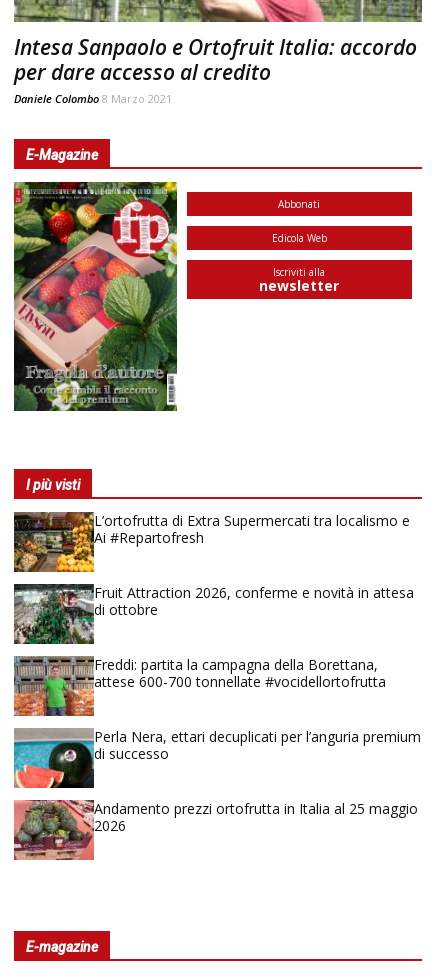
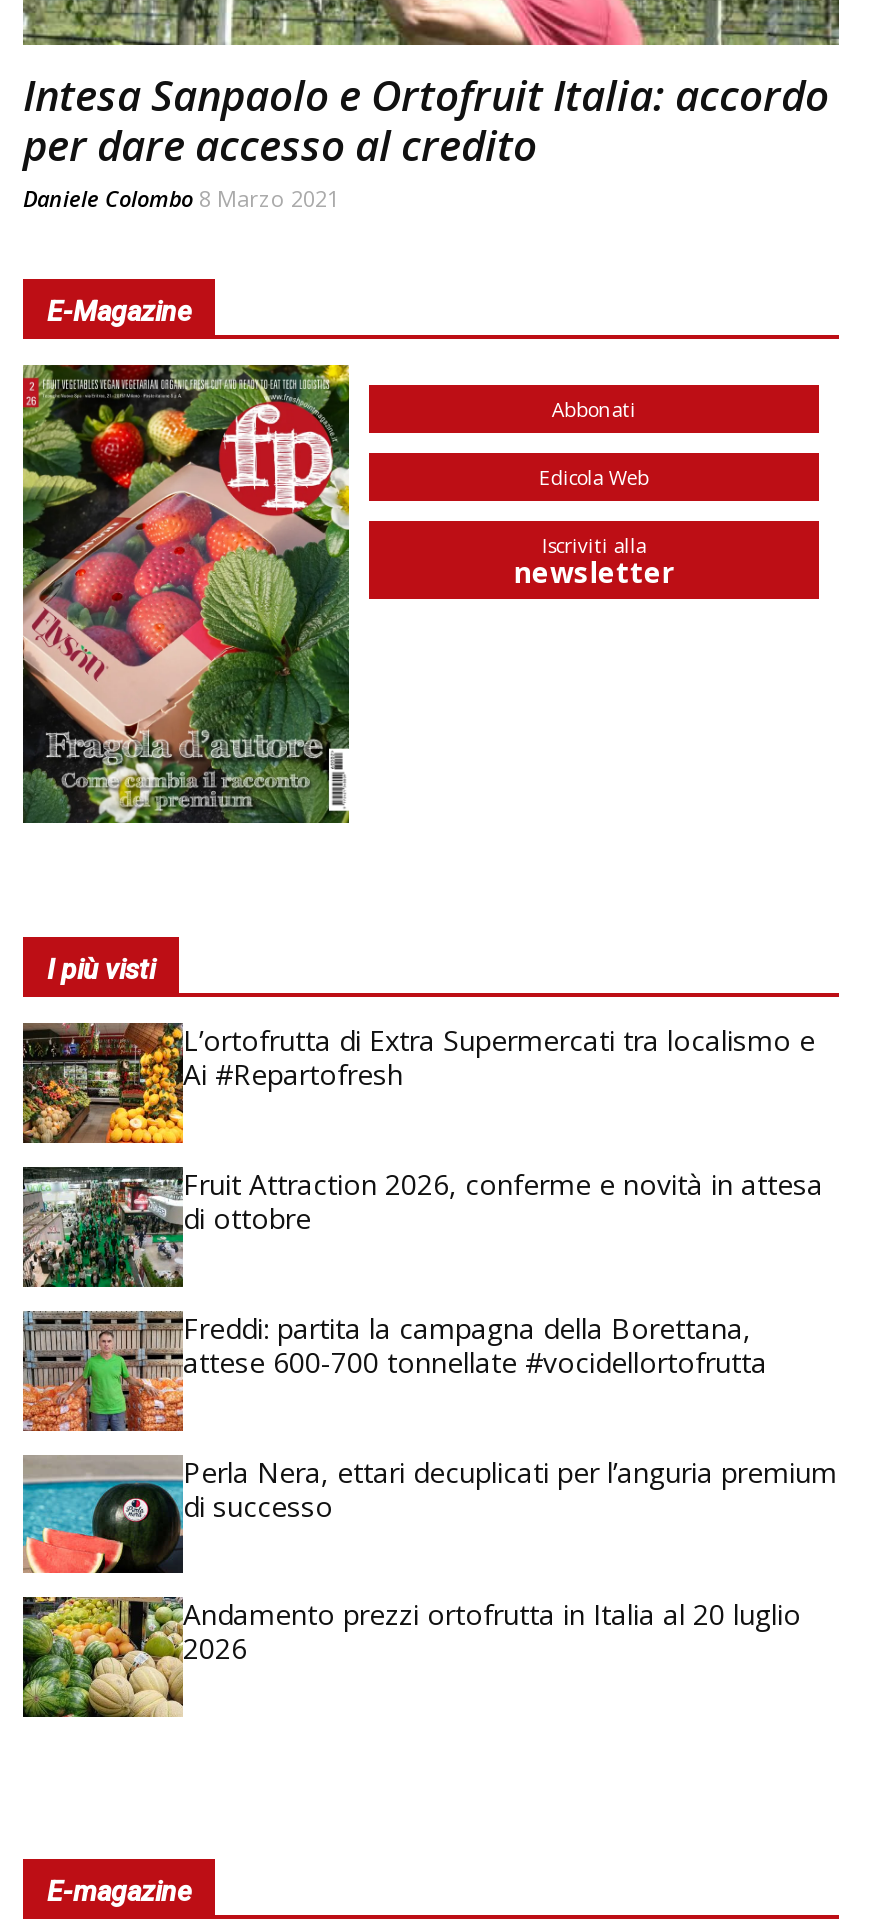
- [image]
- Andamento prezzi ortofrutta in Italia al 25 maggio
+ [image]
+ Andamento prezzi ortofrutta in Italia al 20 luglio
